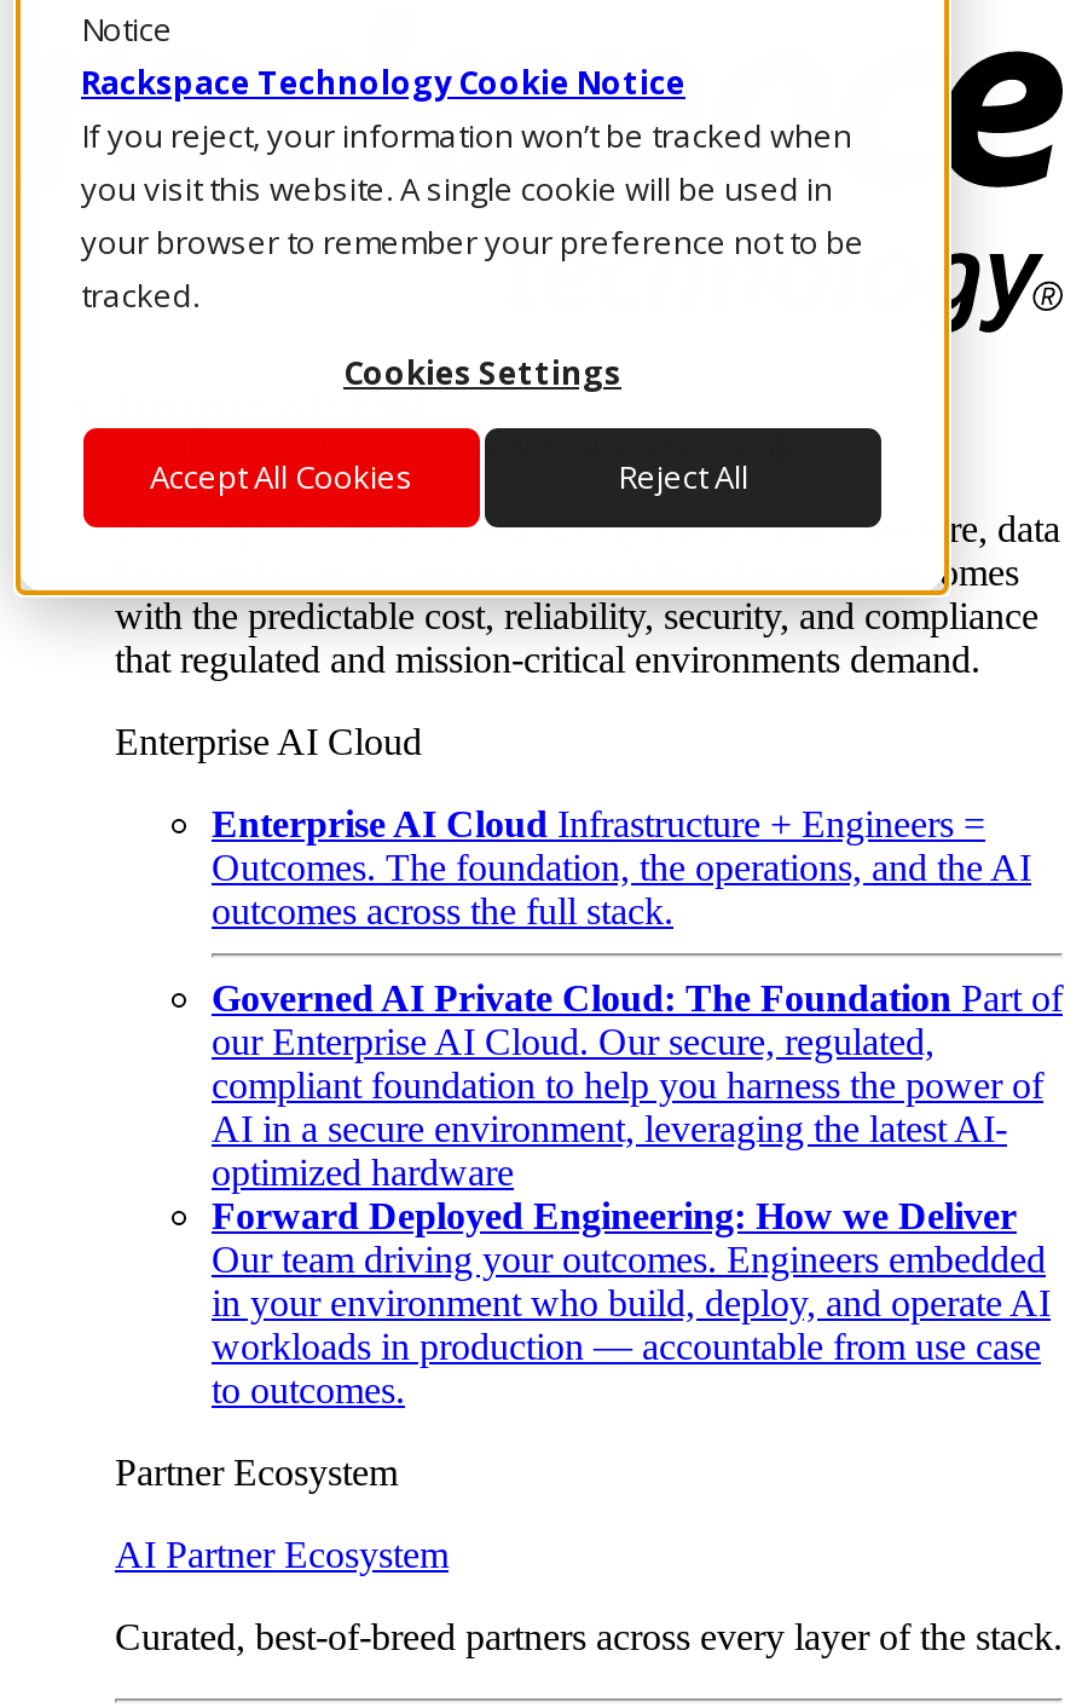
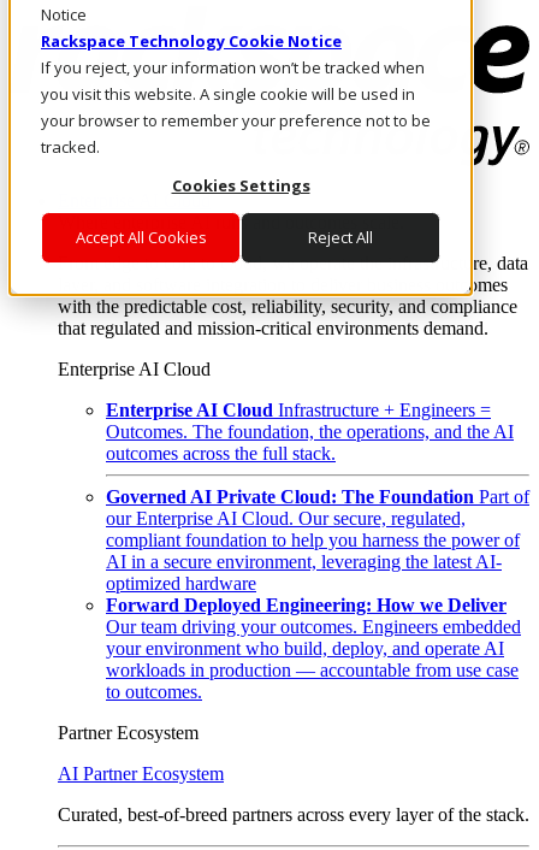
- in your environment who build, deploy, and operate AI
+ your environment who build, deploy, and operate AI
